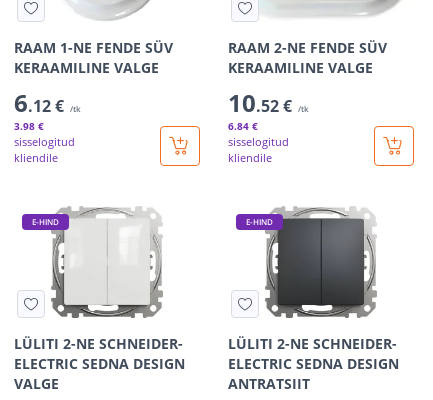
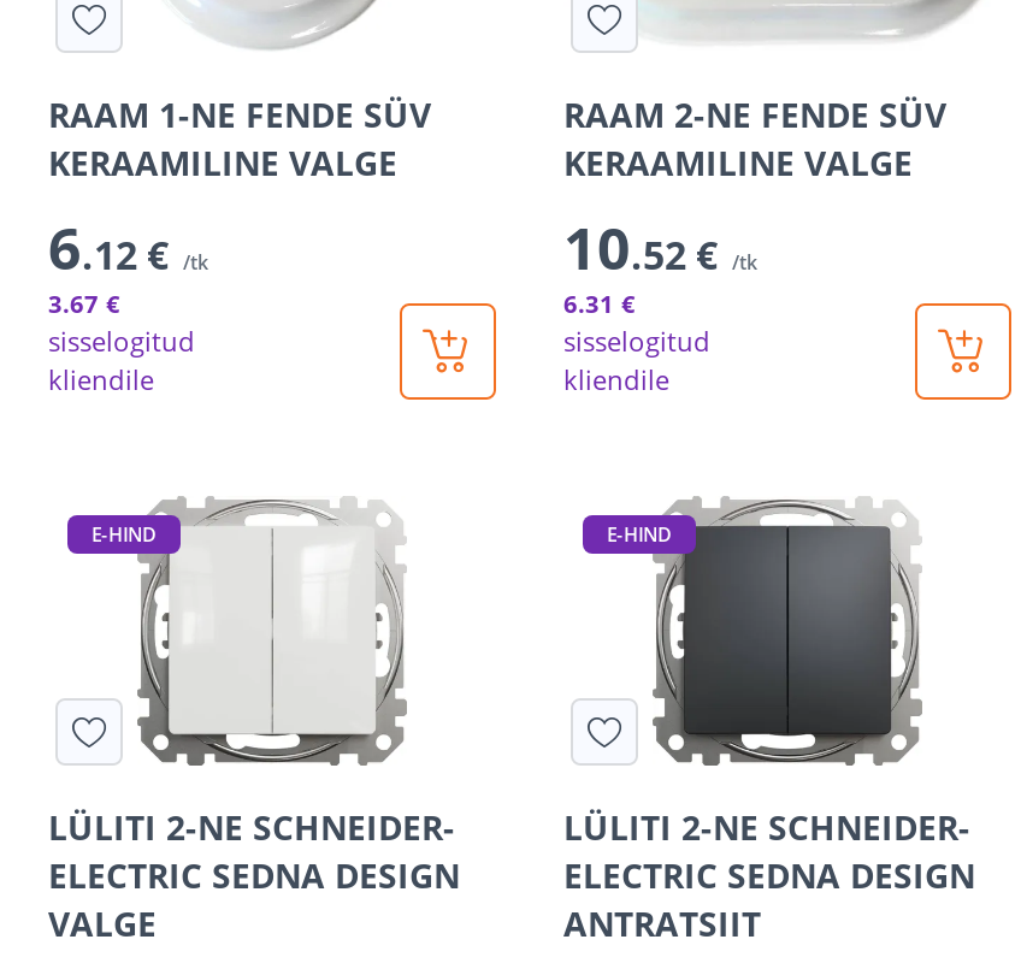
- 3.98 €
+ 3.67 €

- 6.84 €
+ 6.31 €
